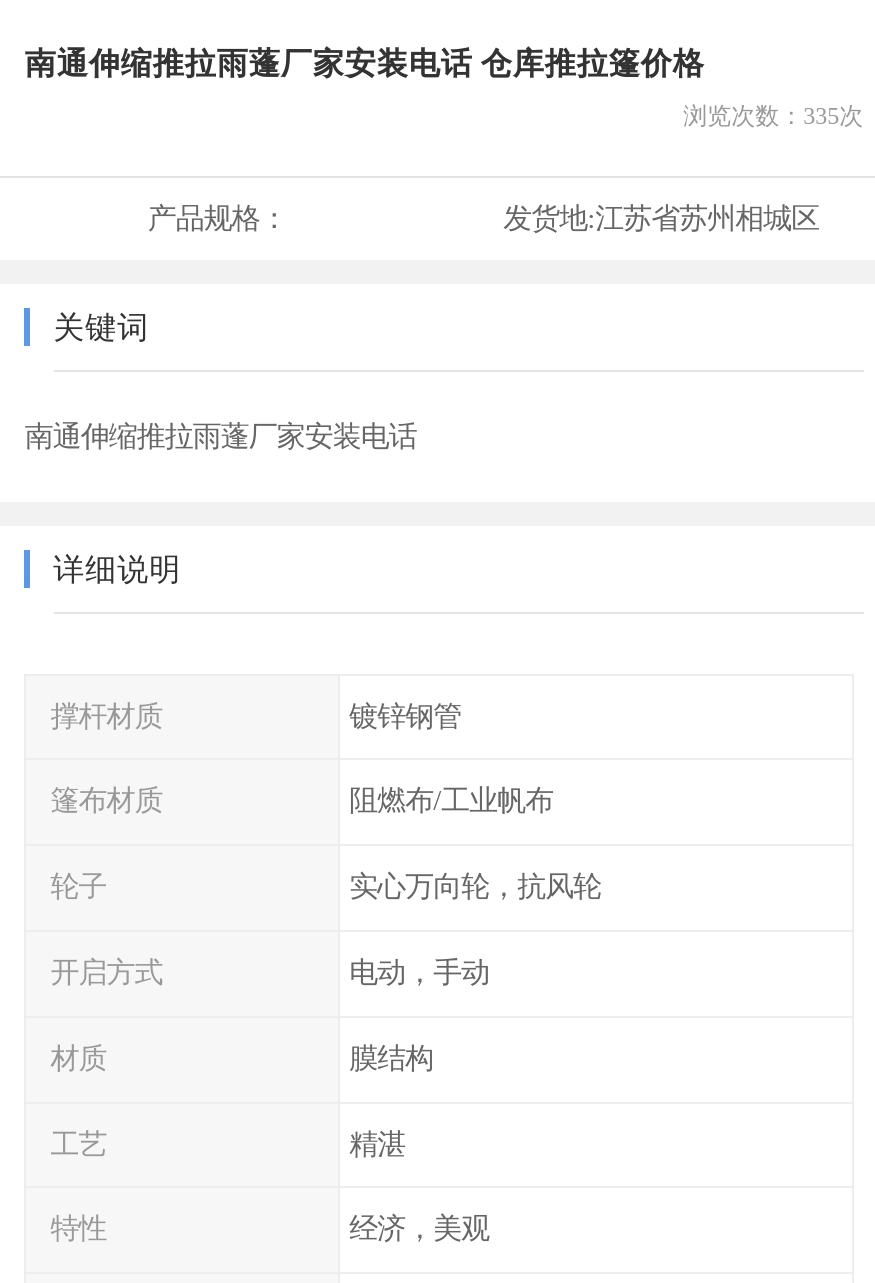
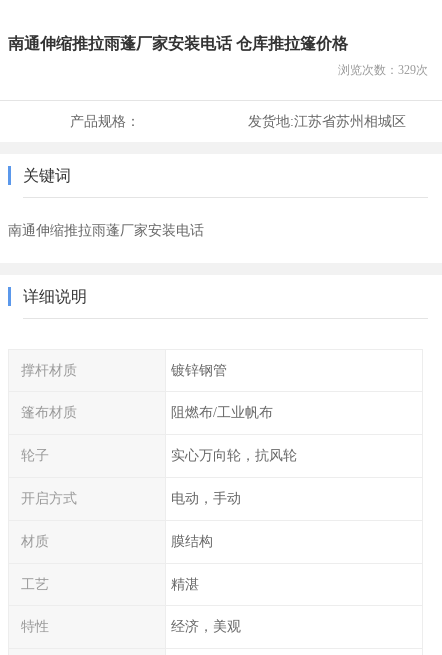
- 浏览次数：335次
+ 浏览次数：329次
